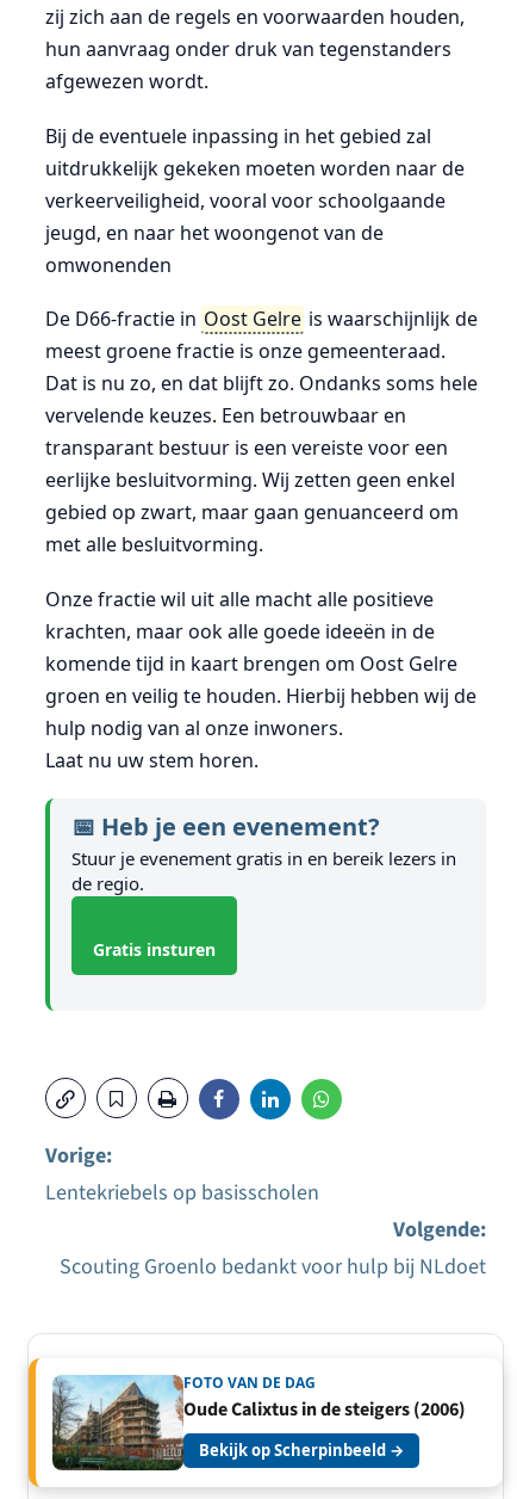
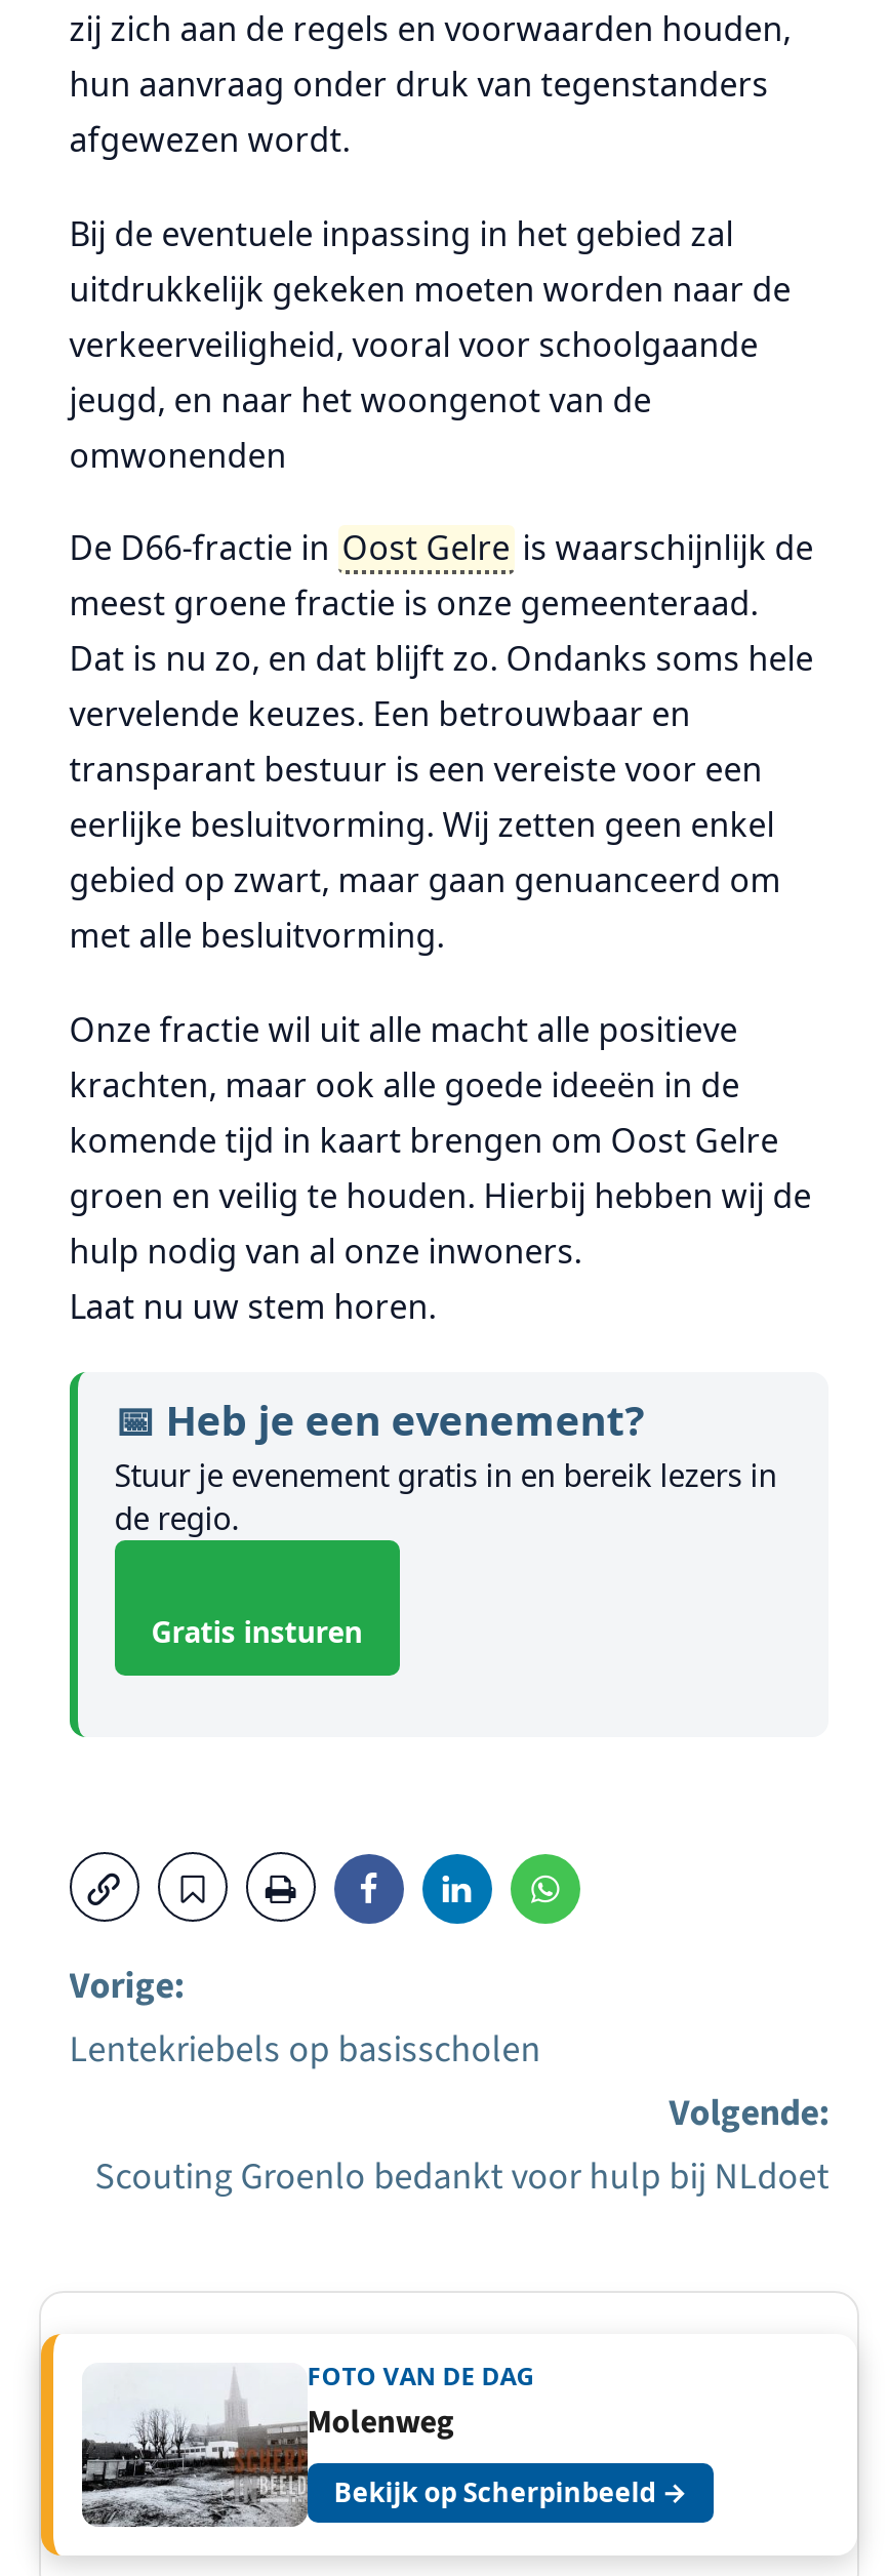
- [image]
- Oude Calixtus in de steigers (2006)
+ [image]
+ Molenweg
